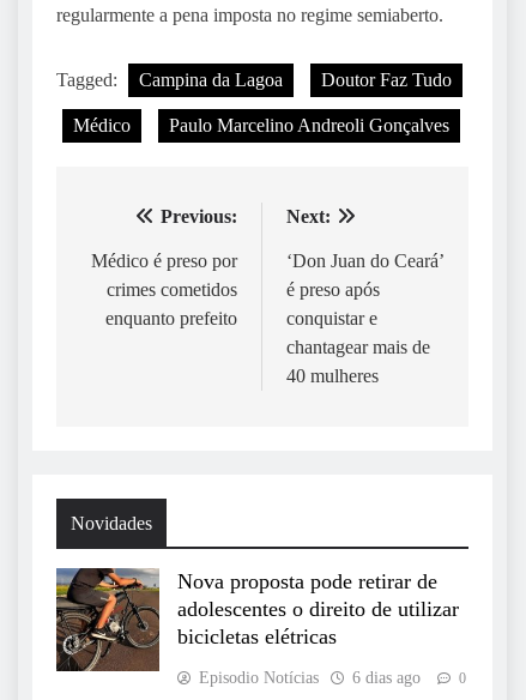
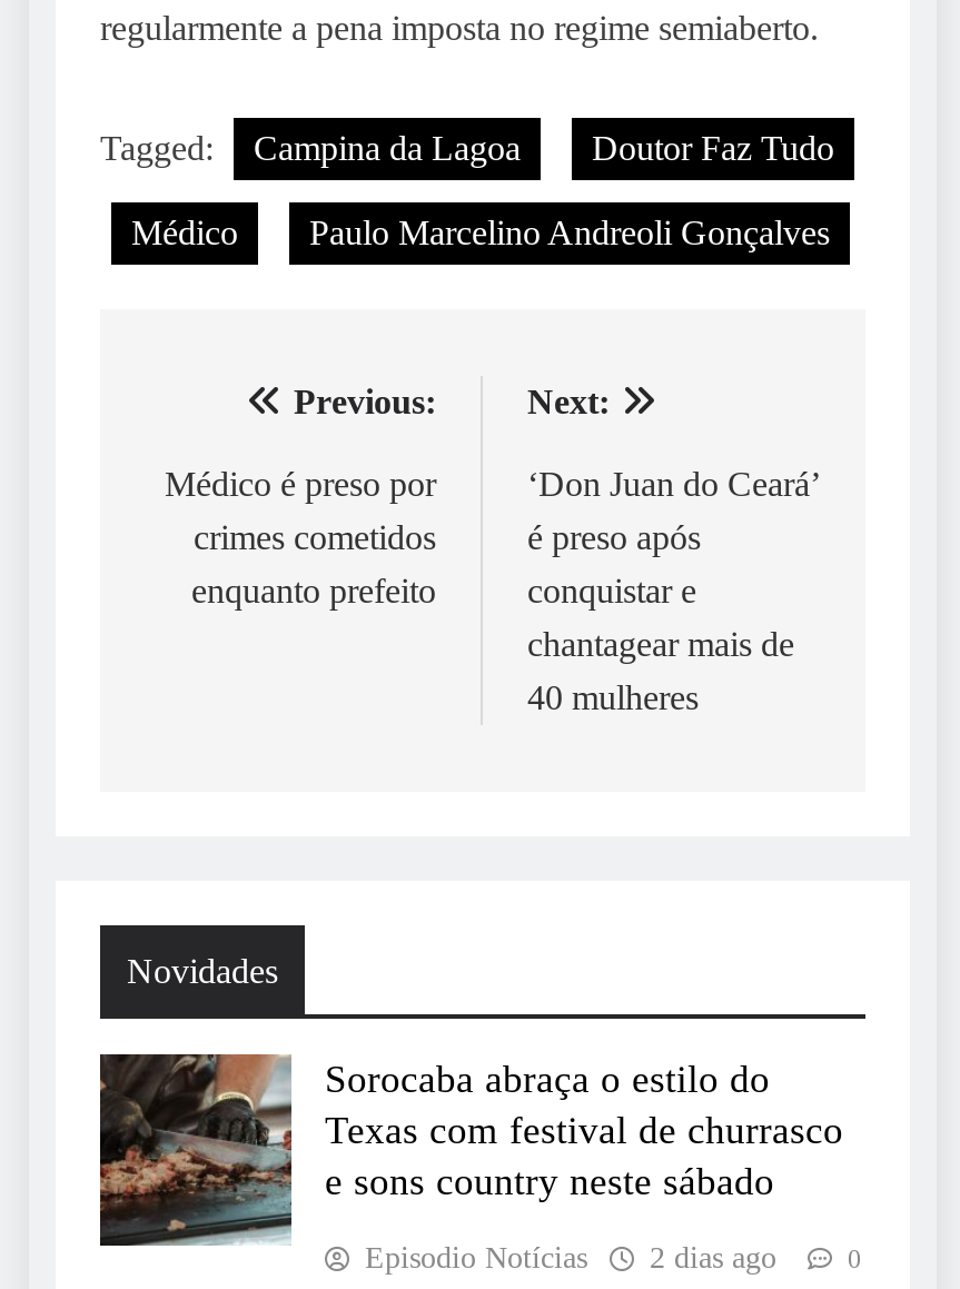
- [image]
- Nova proposta pode retirar de
- adolescentes o direito de utilizar
- bicicletas elétricas
+ [image]
+ Sorocaba abraça o estilo do
+ Texas com festival de churrasco
+ e sons country neste sábado

- Episodio Notícias 6 dias ago
+ Episodio Notícias 2 dias ago
